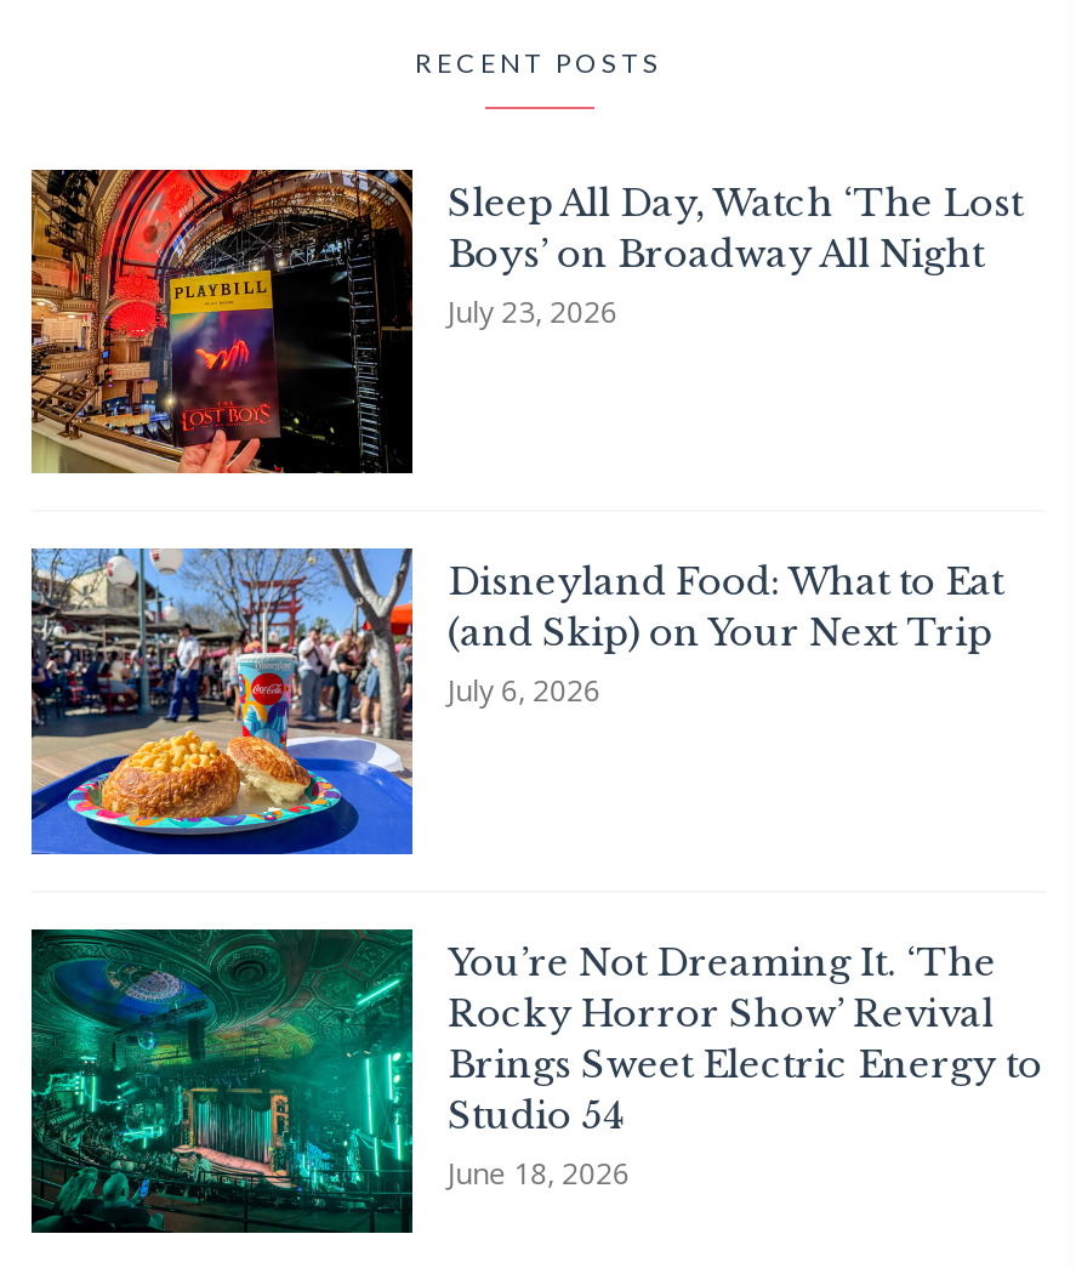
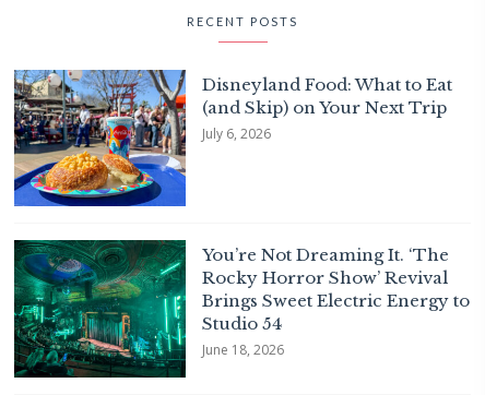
- [image]
- Sleep All Day, Watch ‘The Lost
- Boys’ on Broadway All Night
- July 23, 2026
